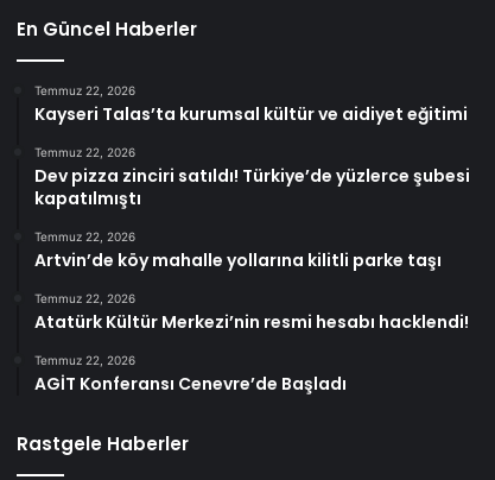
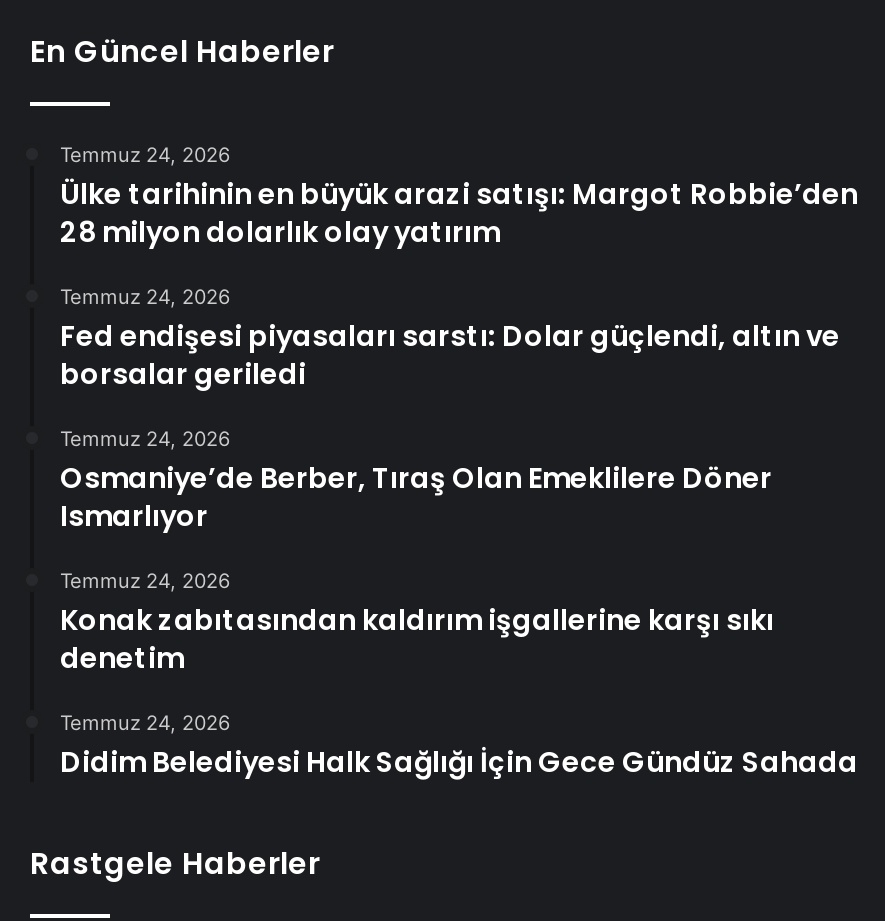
- Temmuz 22, 2026
- Kayseri Talas’ta kurumsal kültür ve aidiyet eğitimi
+ Temmuz 24, 2026
+ Ülke tarihinin en büyük arazi satışı: Margot Robbie’den
+ 28 milyon dolarlık olay yatırım

- Temmuz 22, 2026
- Dev pizza zinciri satıldı! Türkiye’de yüzlerce şubesi
- kapatılmıştı
+ Temmuz 24, 2026
+ Fed endişesi piyasaları sarstı: Dolar güçlendi, altın ve
+ borsalar geriledi

- Temmuz 22, 2026
- Artvin’de köy mahalle yollarına kilitli parke taşı
+ Temmuz 24, 2026
+ Osmaniye’de Berber, Tıraş Olan Emeklilere Döner
+ Ismarlıyor

- Temmuz 22, 2026
- Atatürk Kültür Merkezi’nin resmi hesabı hacklendi!
+ Temmuz 24, 2026
+ Konak zabıtasından kaldırım işgallerine karşı sıkı
+ denetim

- Temmuz 22, 2026
- AGİT Konferansı Cenevre’de Başladı
+ Temmuz 24, 2026
+ Didim Belediyesi Halk Sağlığı İçin Gece Gündüz Sahada
